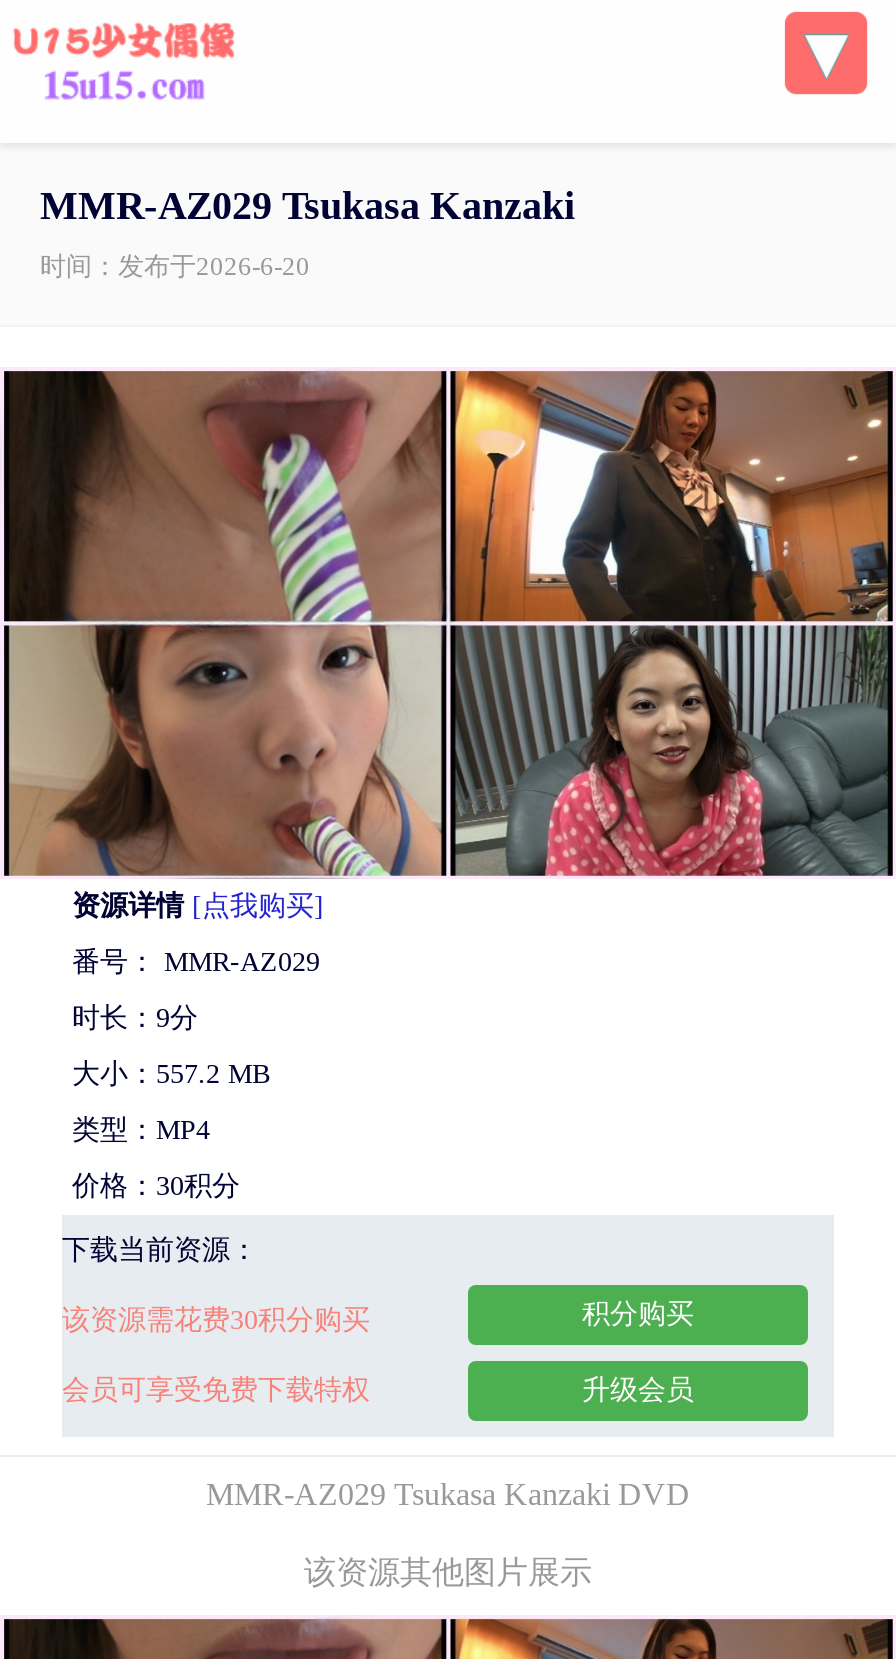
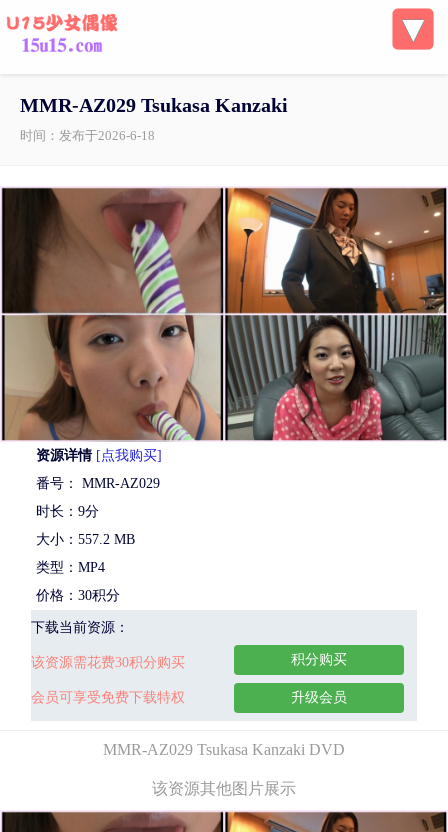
- 时间：发布于2026-6-20
+ 时间：发布于2026-6-18
